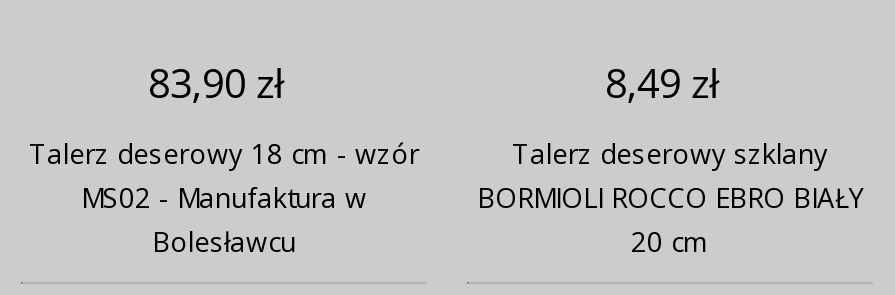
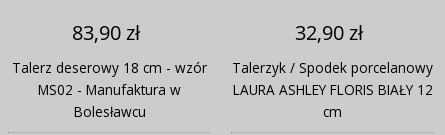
- 8,49 zł
- Talerz deserowy szklany
- BORMIOLI ROCCO EBRO BIAŁY
- 20 cm
+ 32,90 zł
+ Talerzyk / Spodek porcelanowy
+ LAURA ASHLEY FLORIS BIAŁY 12
+ cm
